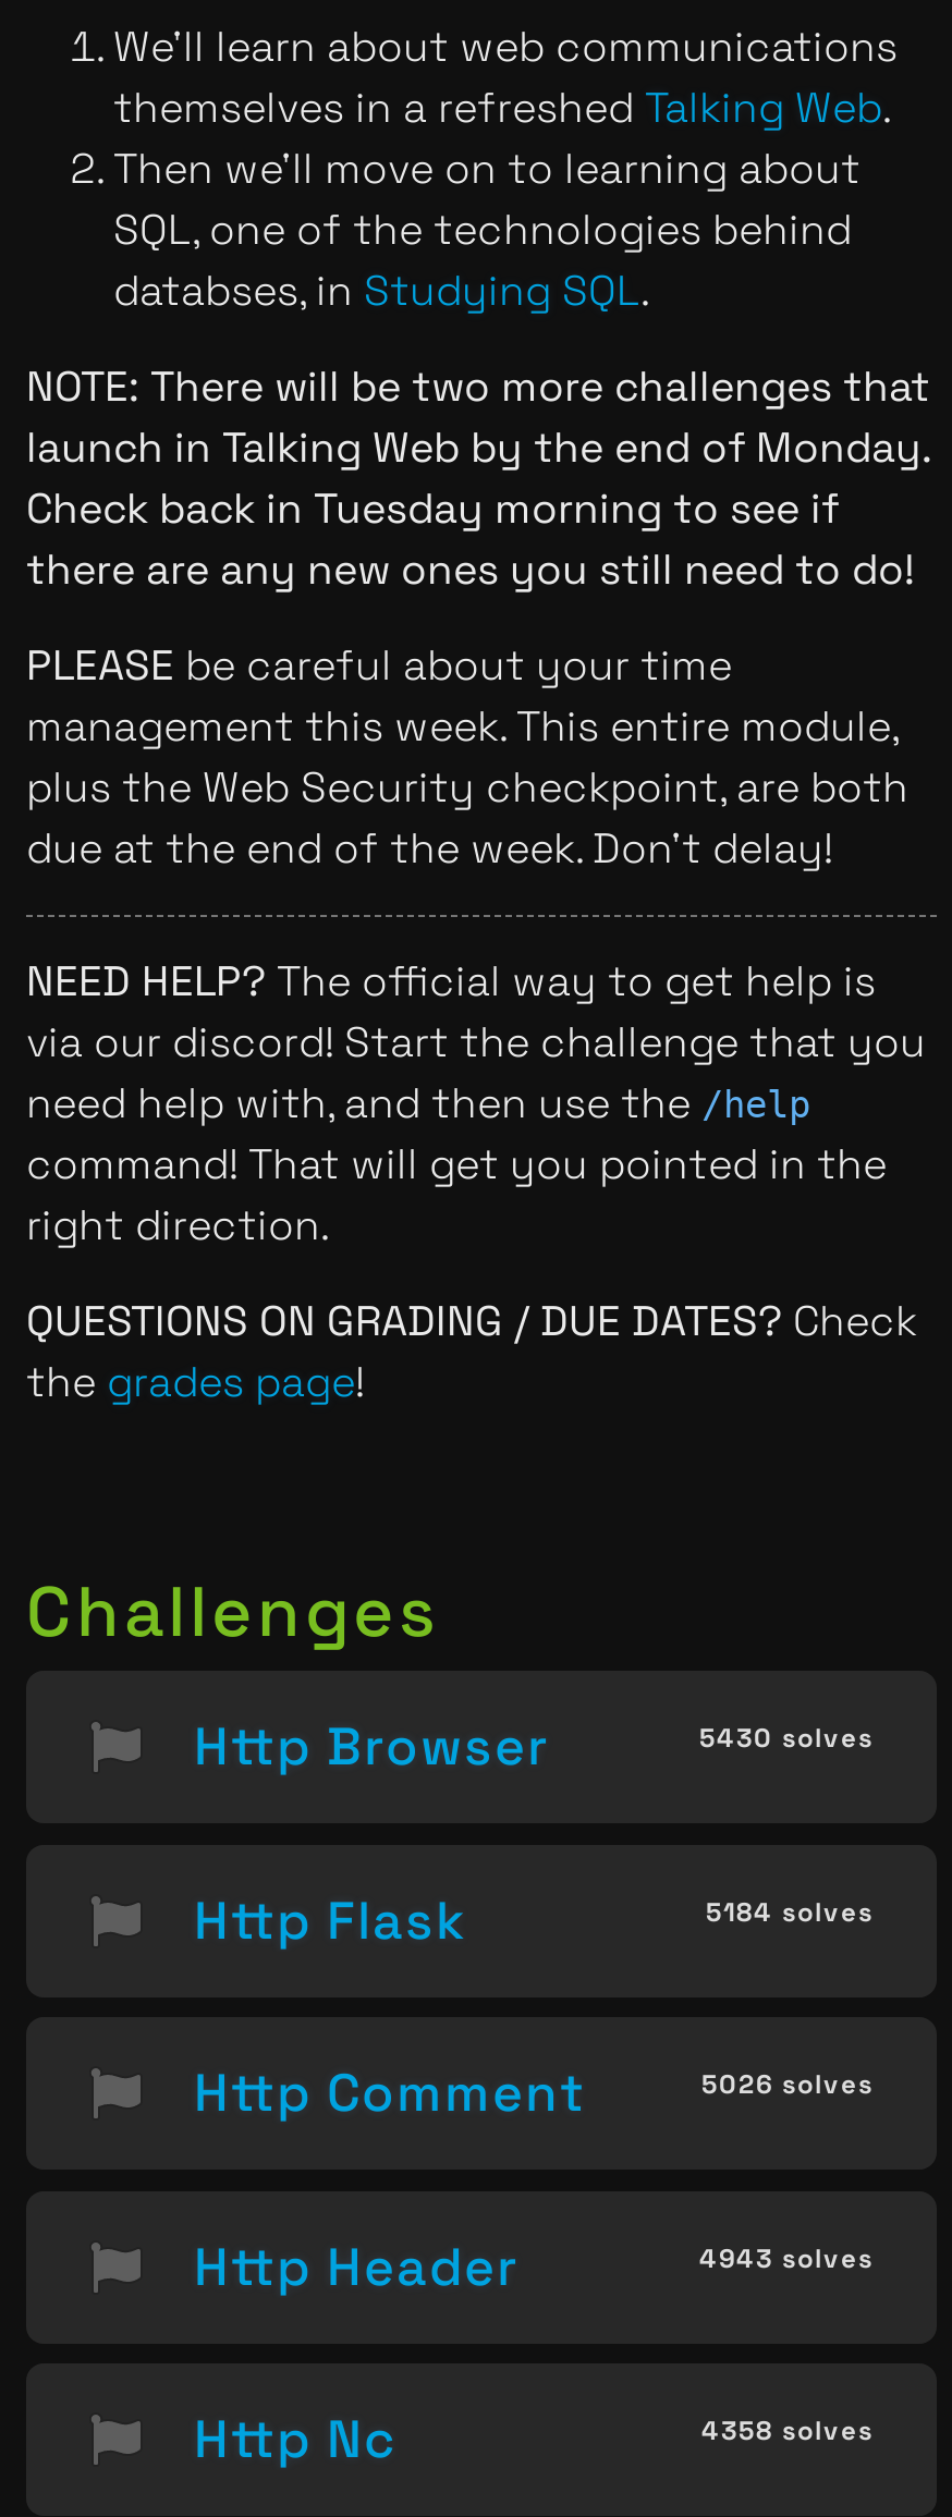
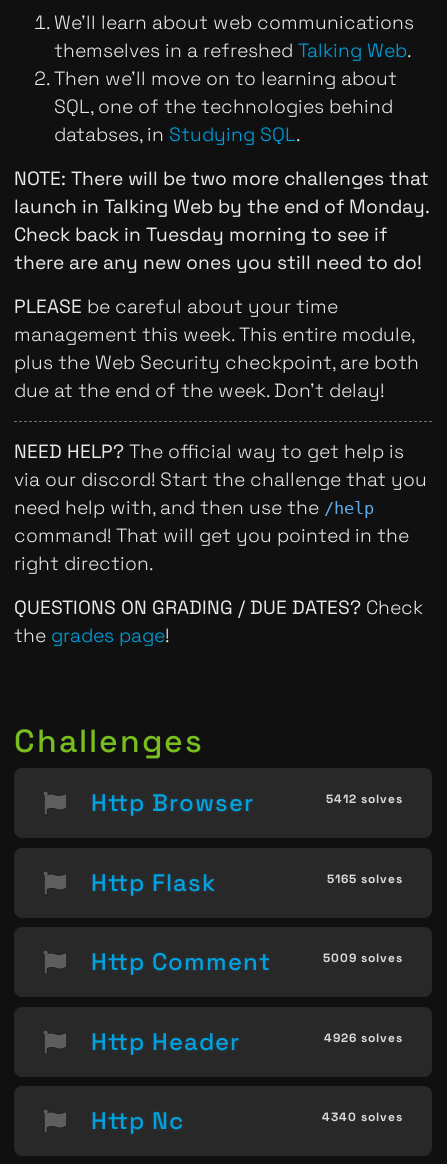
- 5430 solves
+ 5412 solves

- 5184 solves
+ 5165 solves

- 5026 solves
+ 5009 solves

- 4943 solves
+ 4926 solves

- 4358 solves
+ 4340 solves
